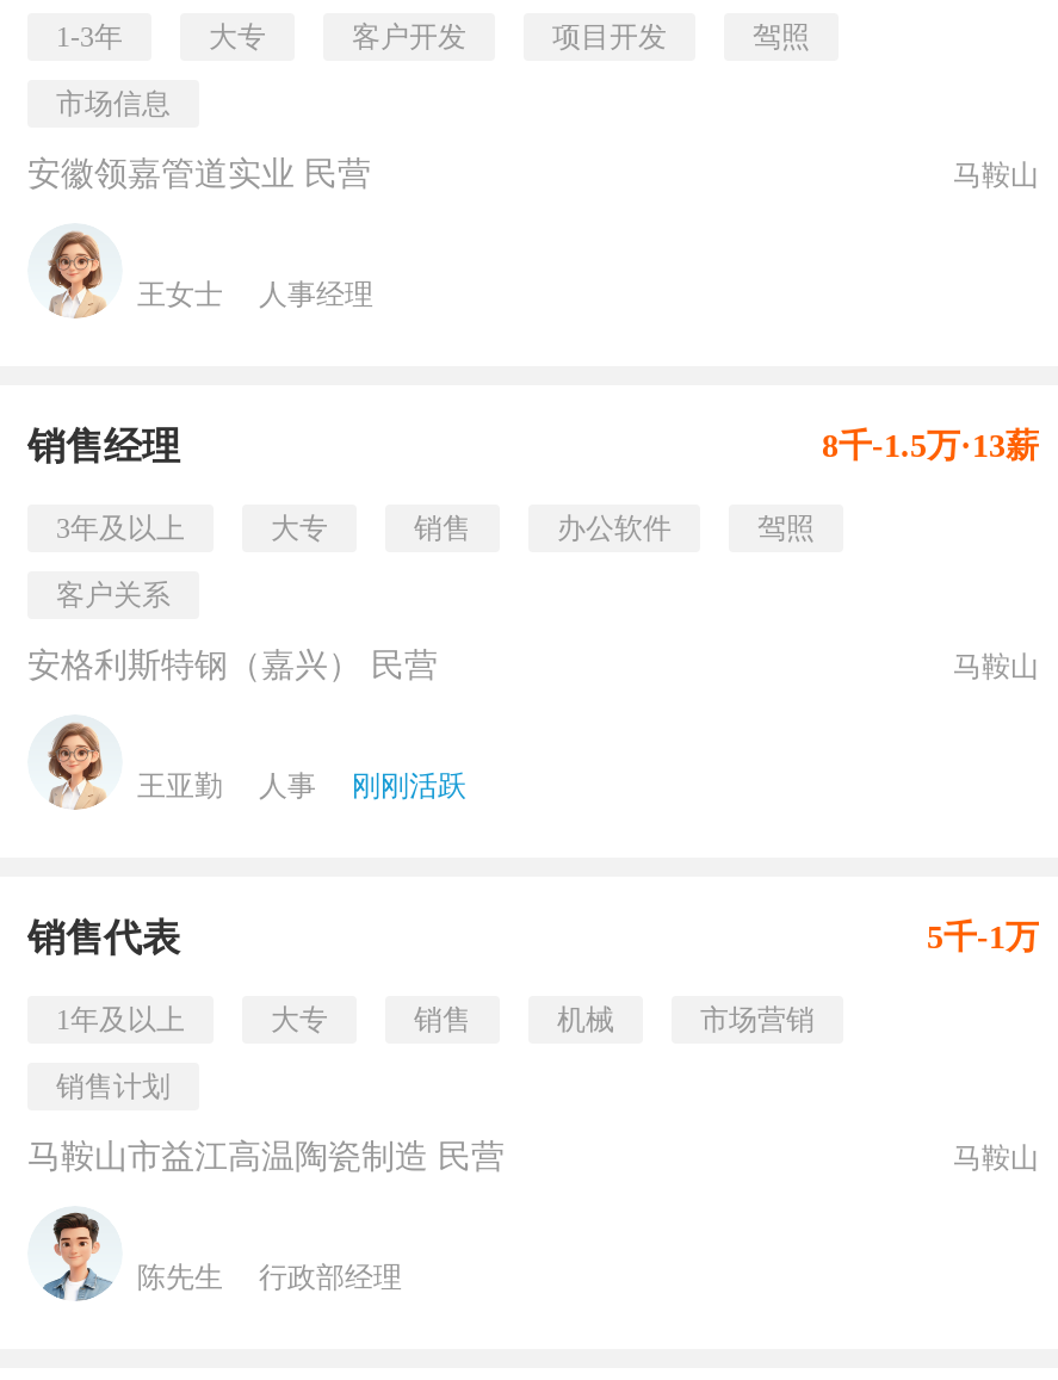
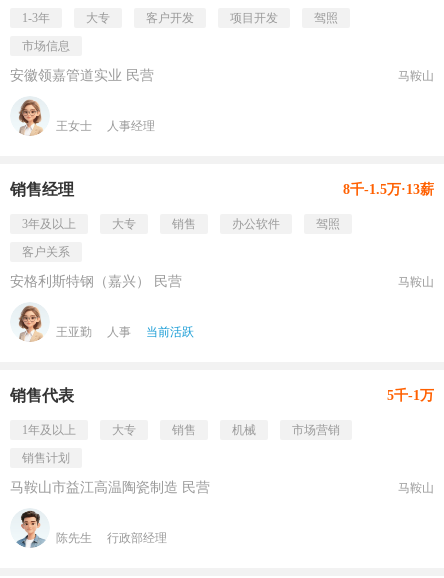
- 刚刚活跃
+ 当前活跃
